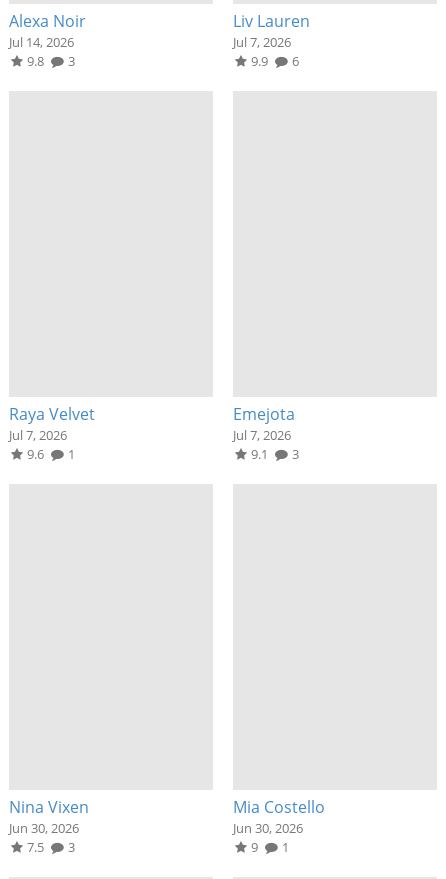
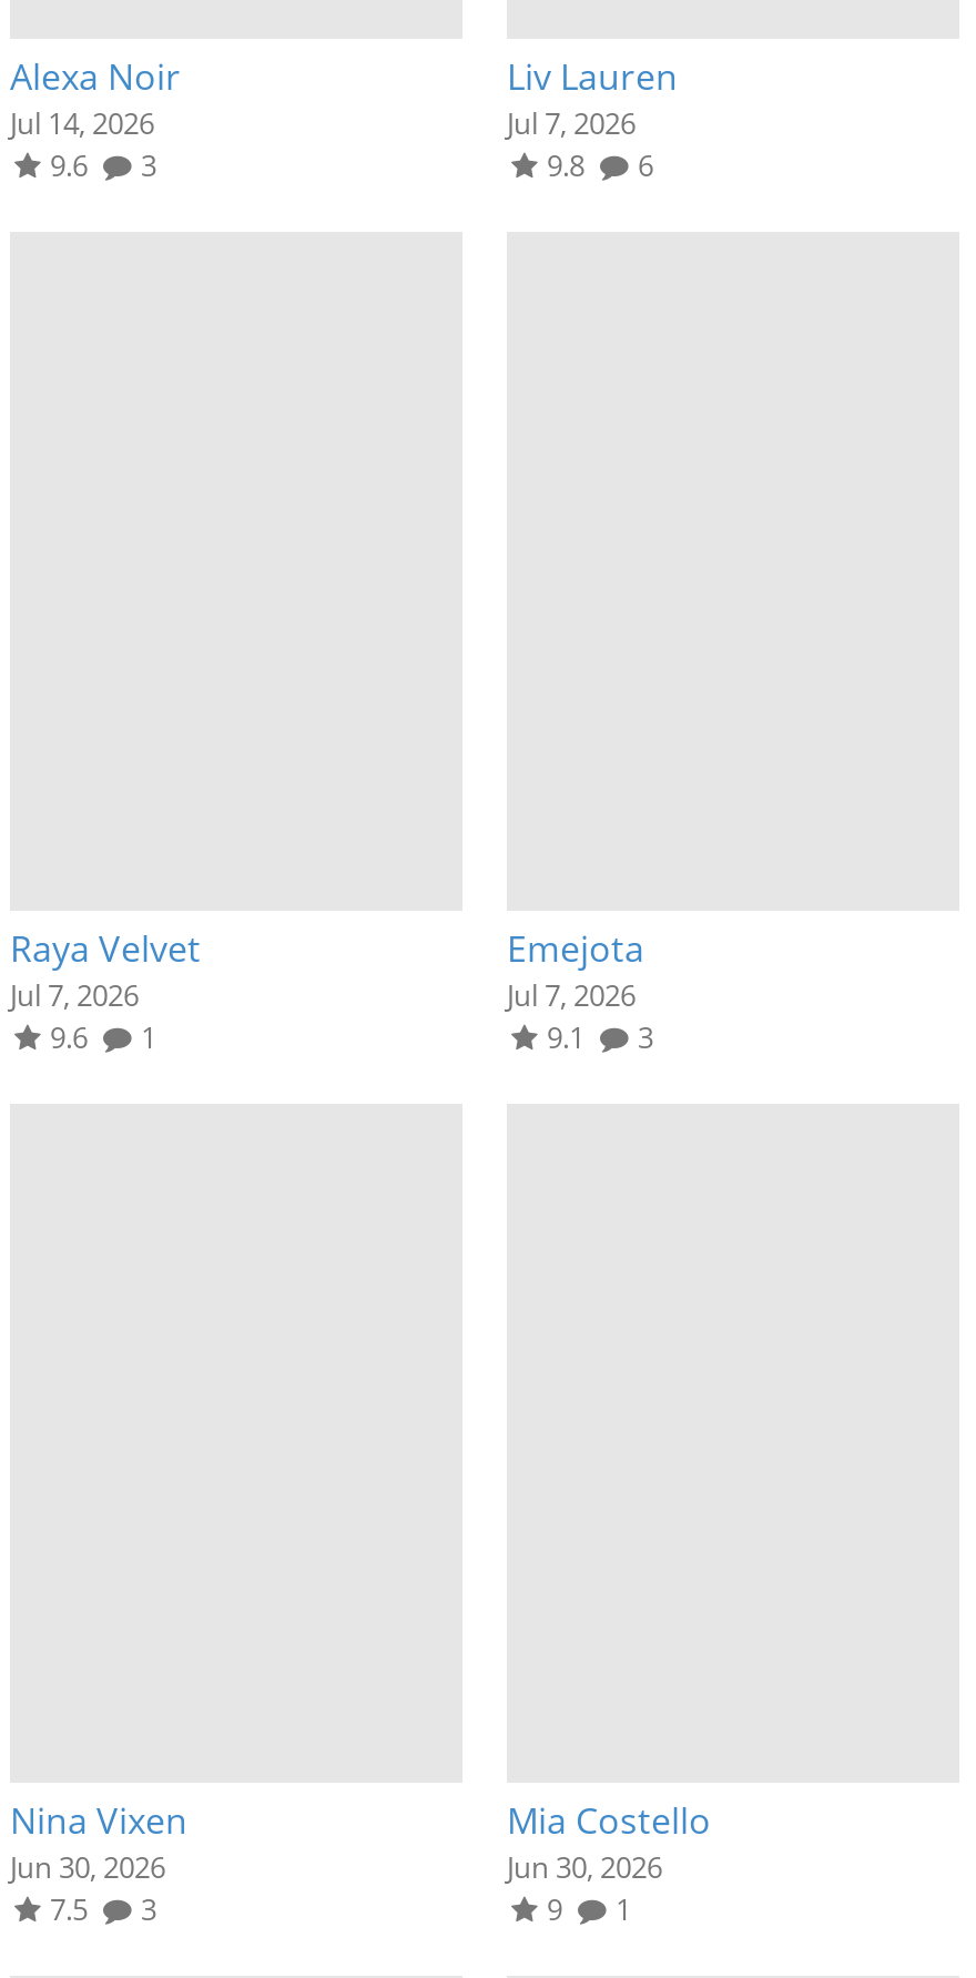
- 9.8 3
+ 9.6 3

- 9.9 6
+ 9.8 6
